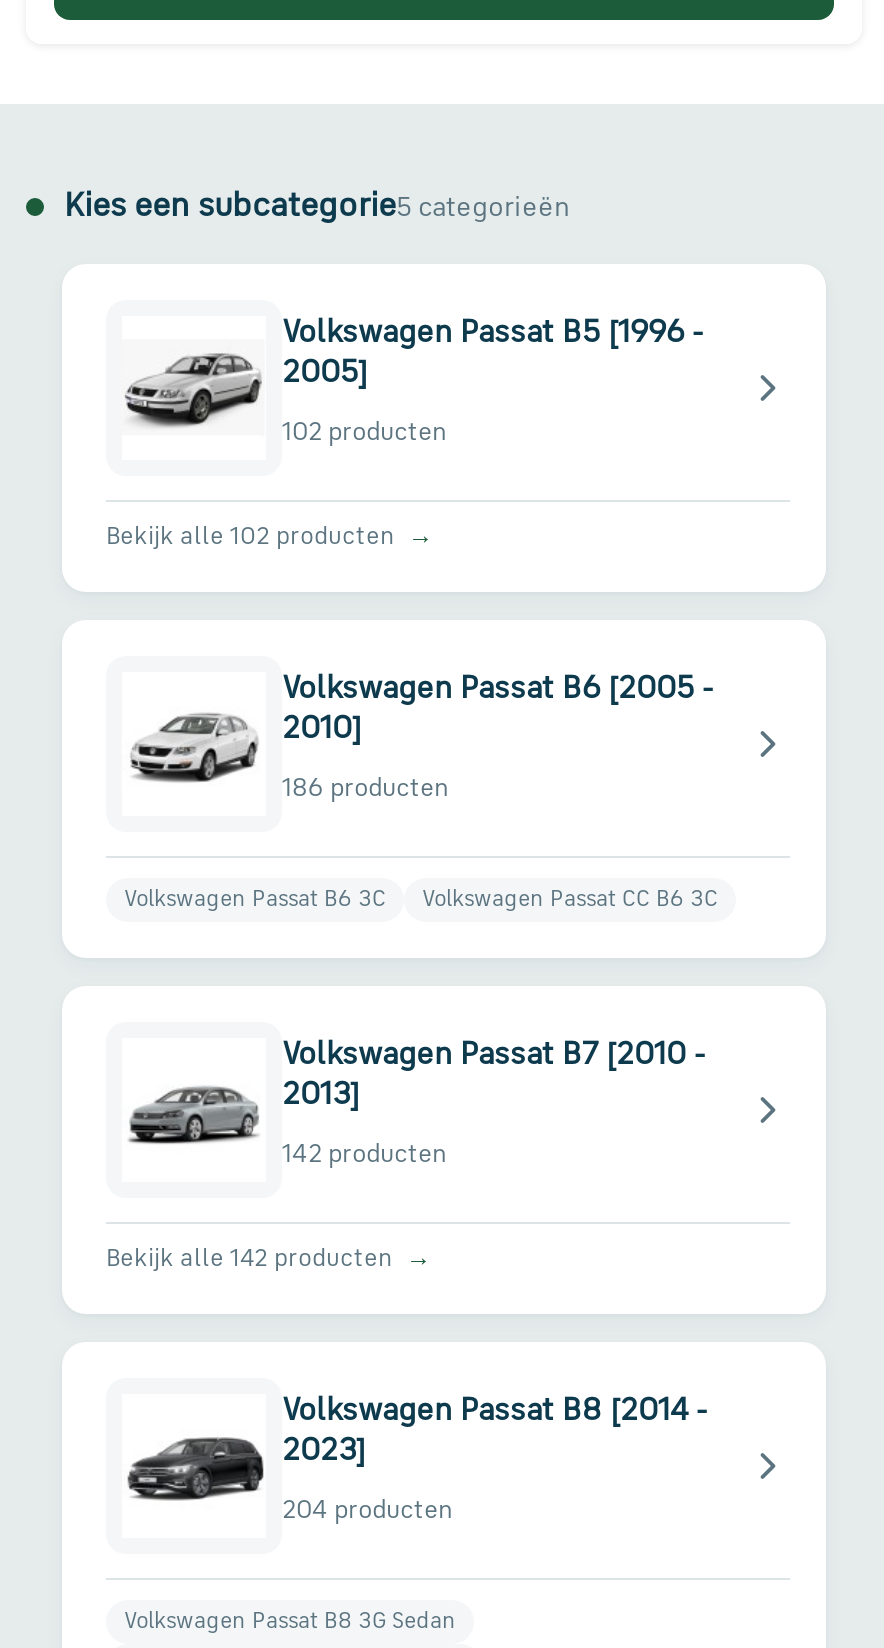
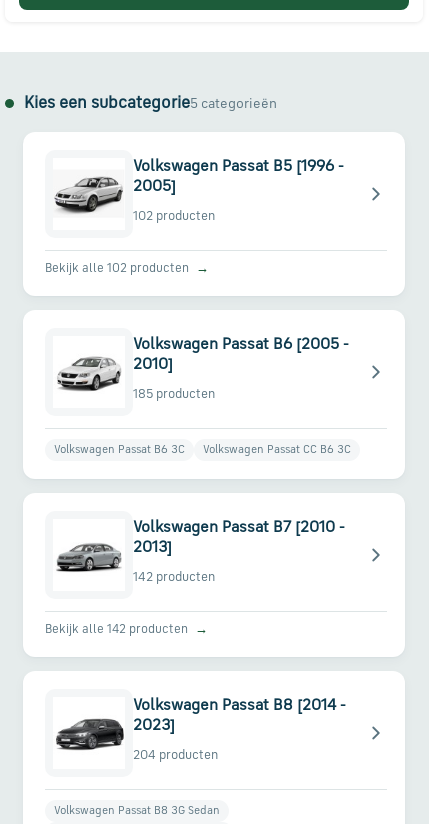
- 186 producten
+ 185 producten
